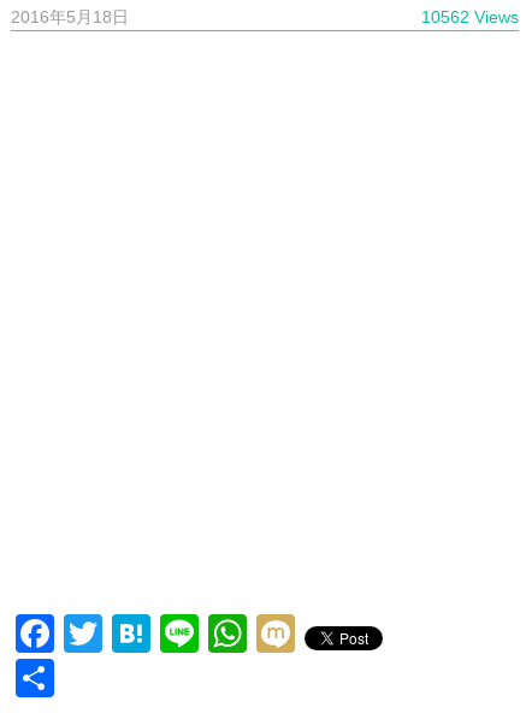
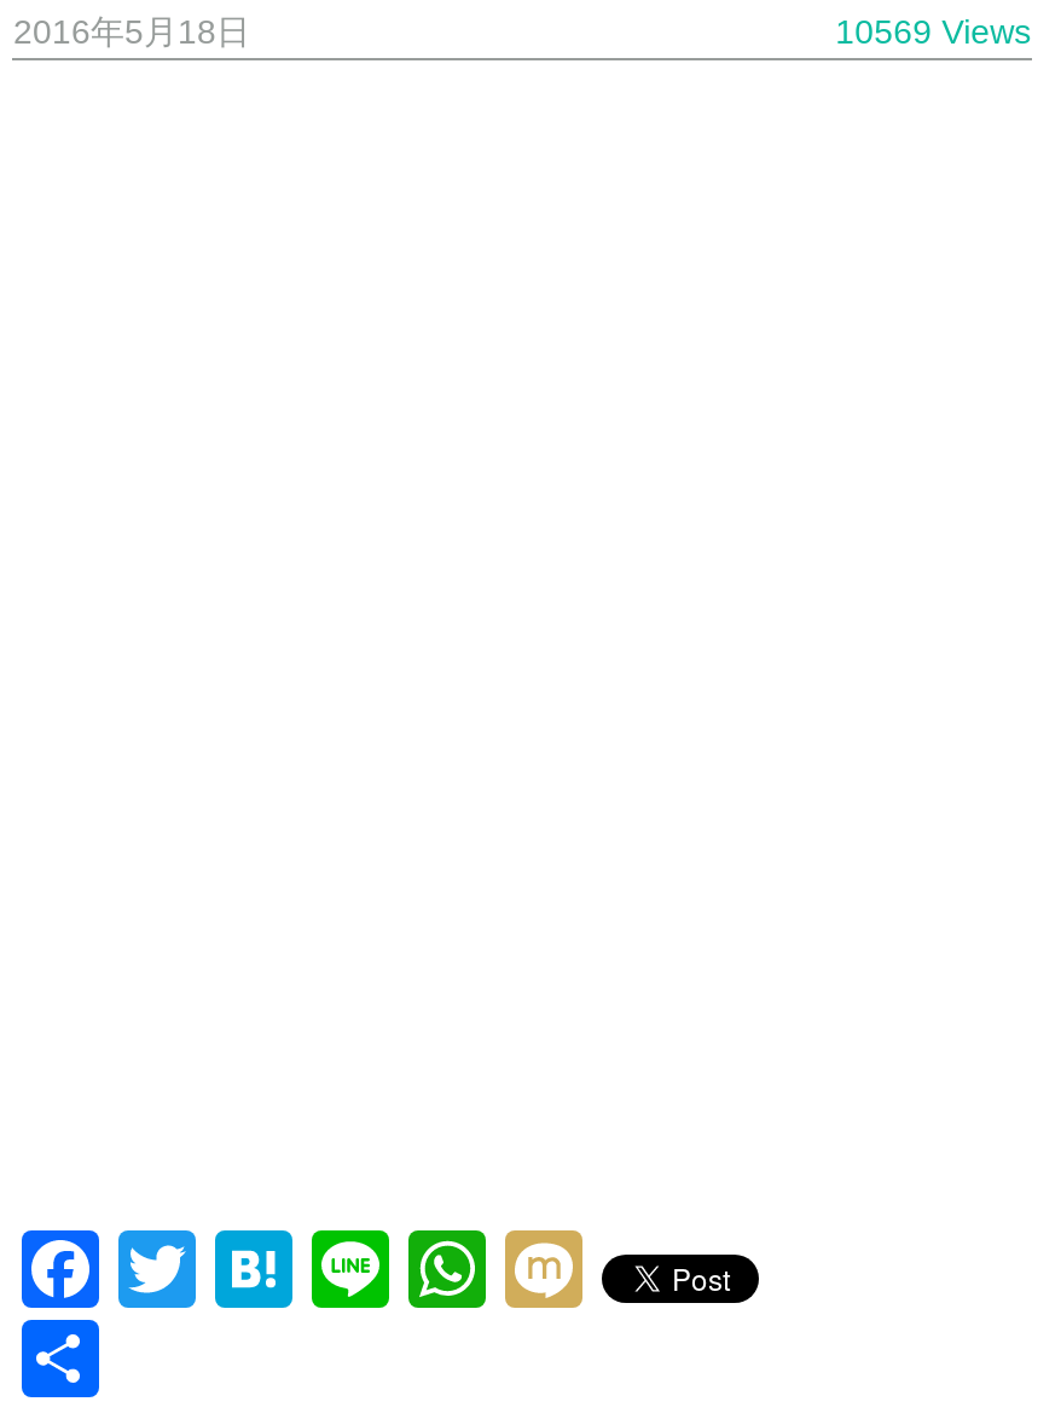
- 10562 Views
+ 10569 Views
